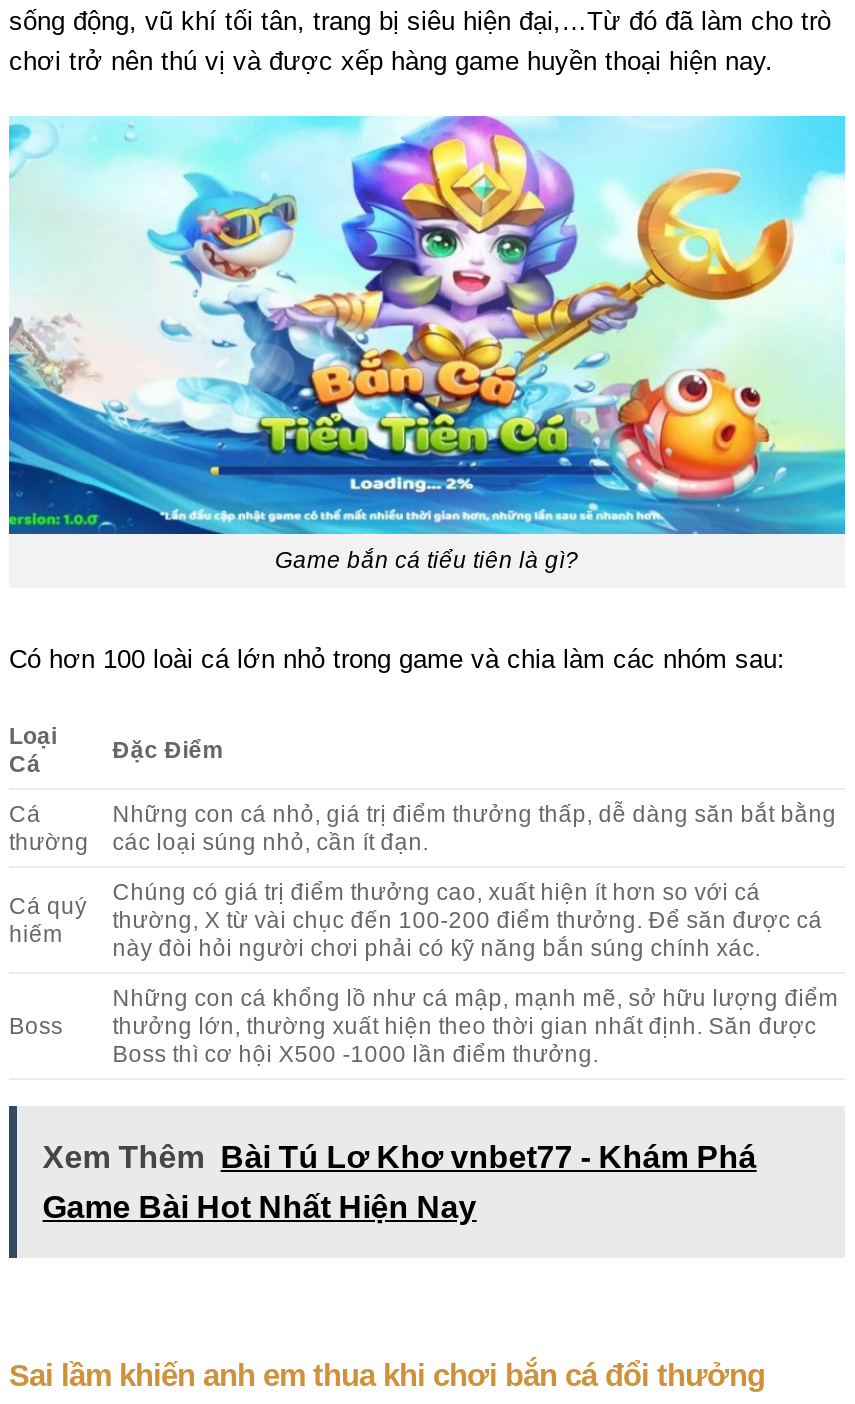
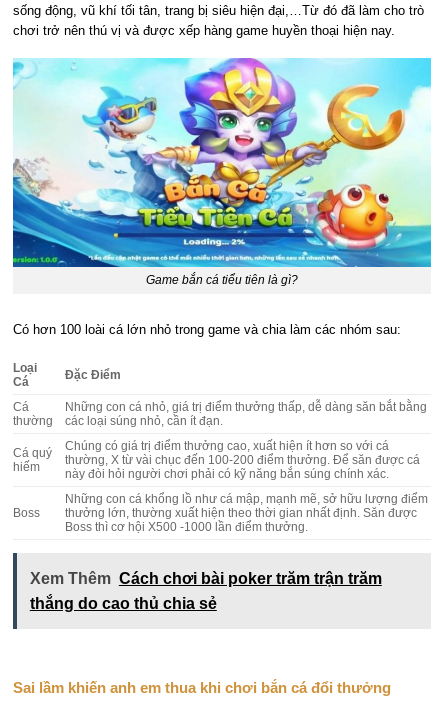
- Xem Thêm Bài Tú Lơ Khơ vnbet77 - Khám Phá
+ Xem Thêm Cách chơi bài poker trăm trận trăm

- Game Bài Hot Nhất Hiện Nay
+ thắng do cao thủ chia sẻ
